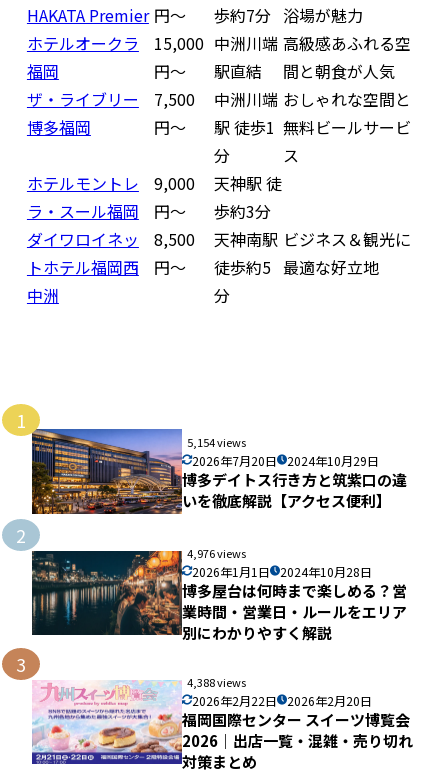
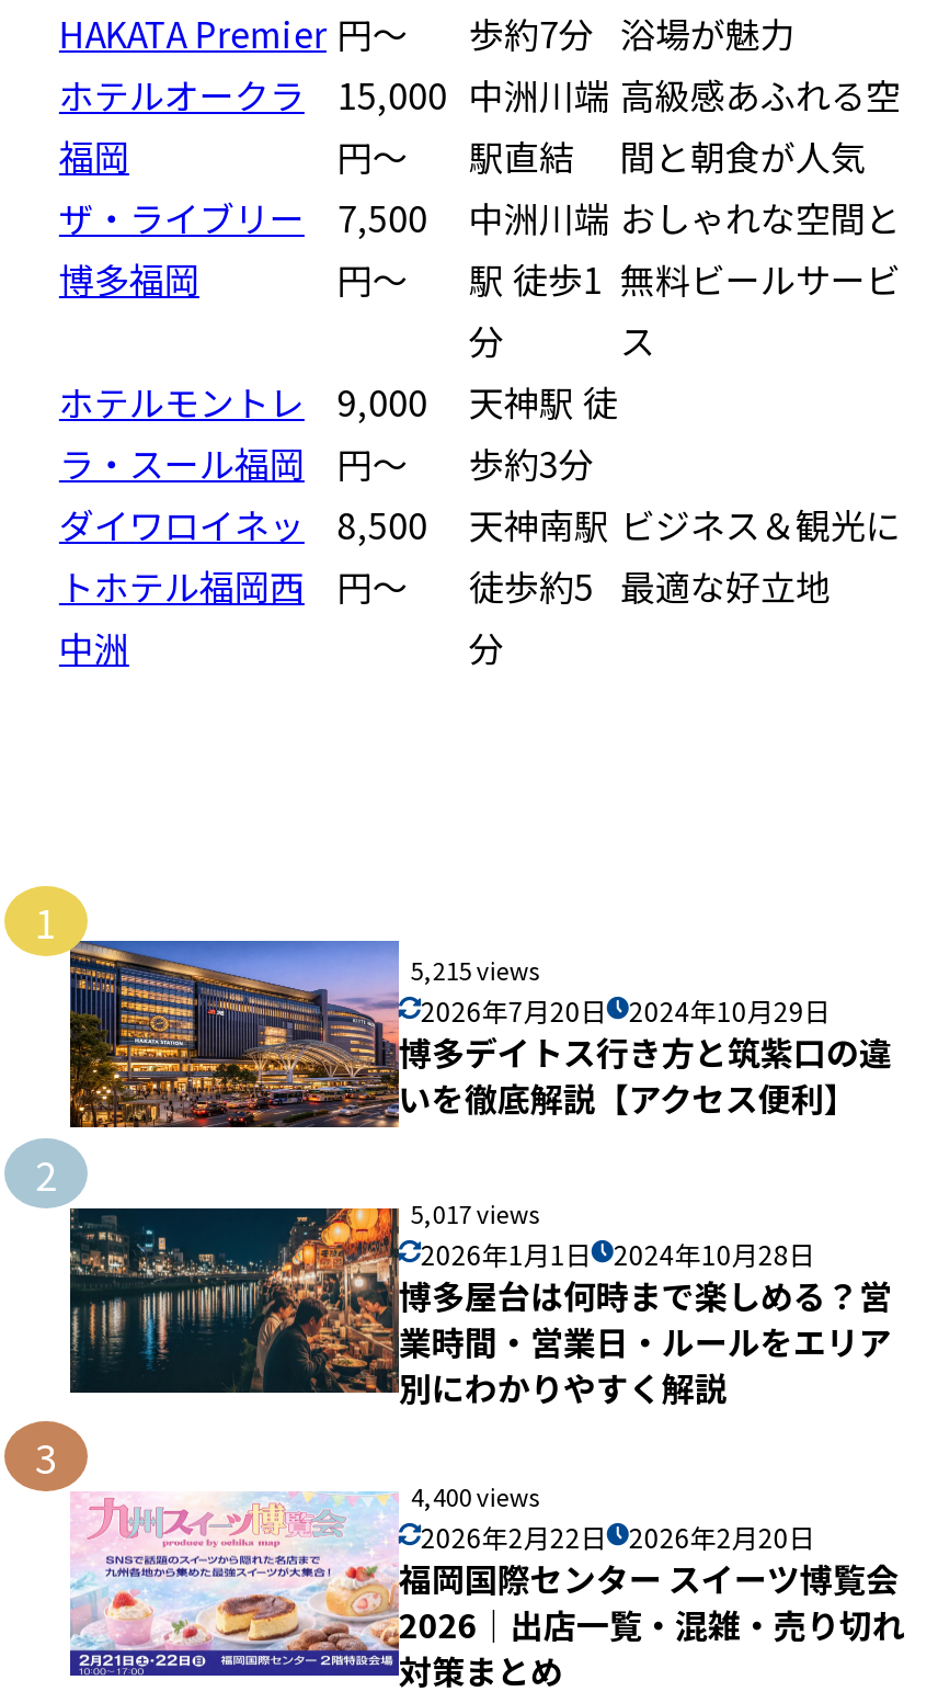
- 5,154 views
+ 5,215 views

- 4,976 views
+ 5,017 views

- 4,388 views
+ 4,400 views
